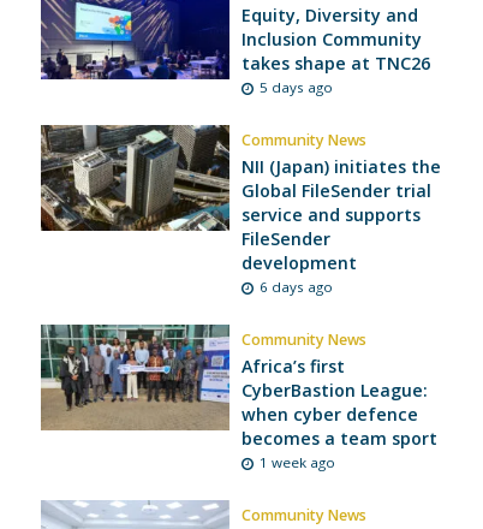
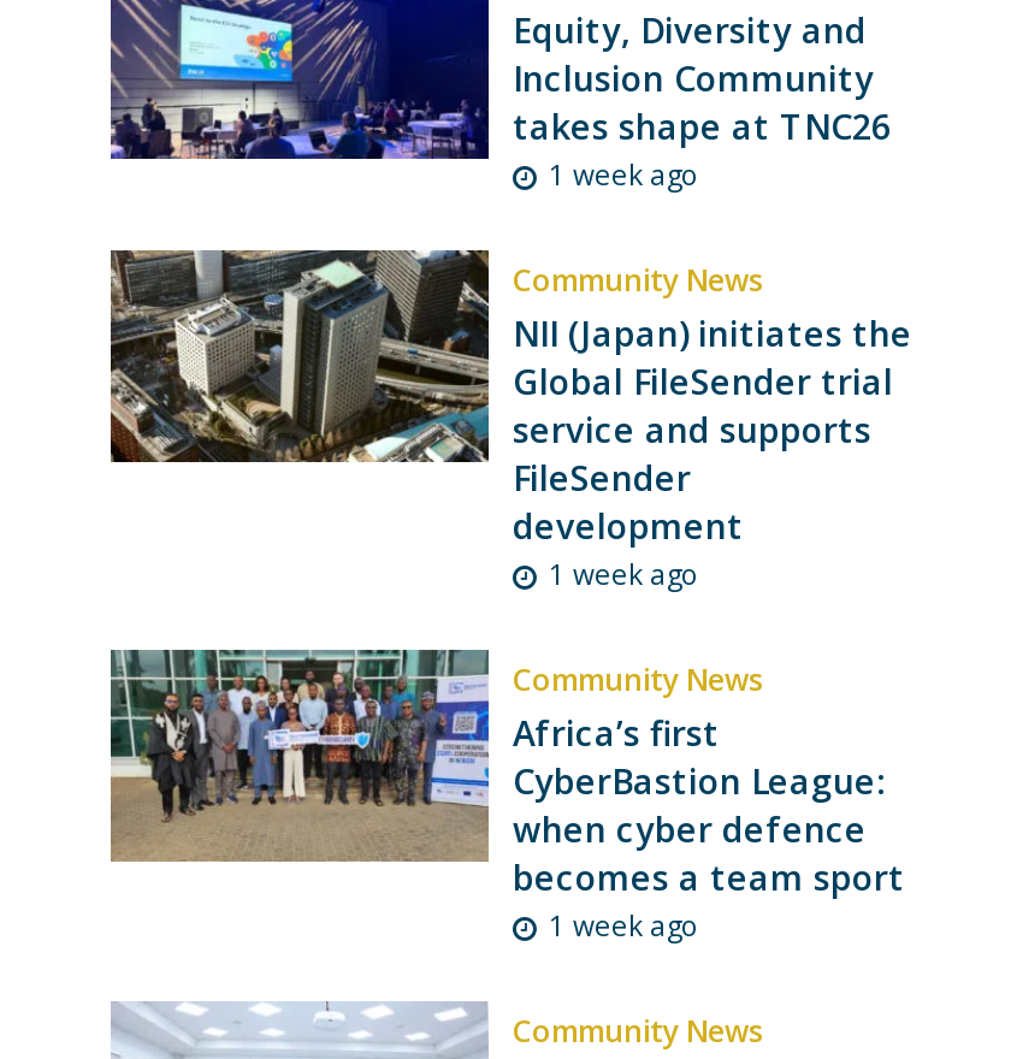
- 5 days ago
+ 1 week ago

- 6 days ago
+ 1 week ago
